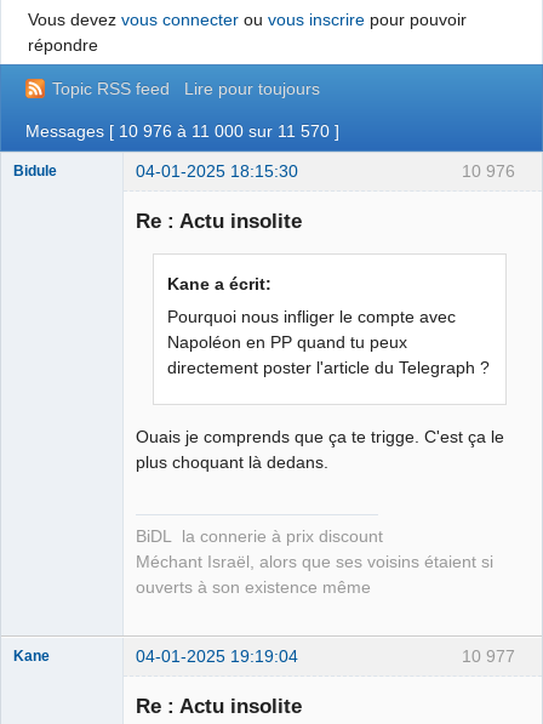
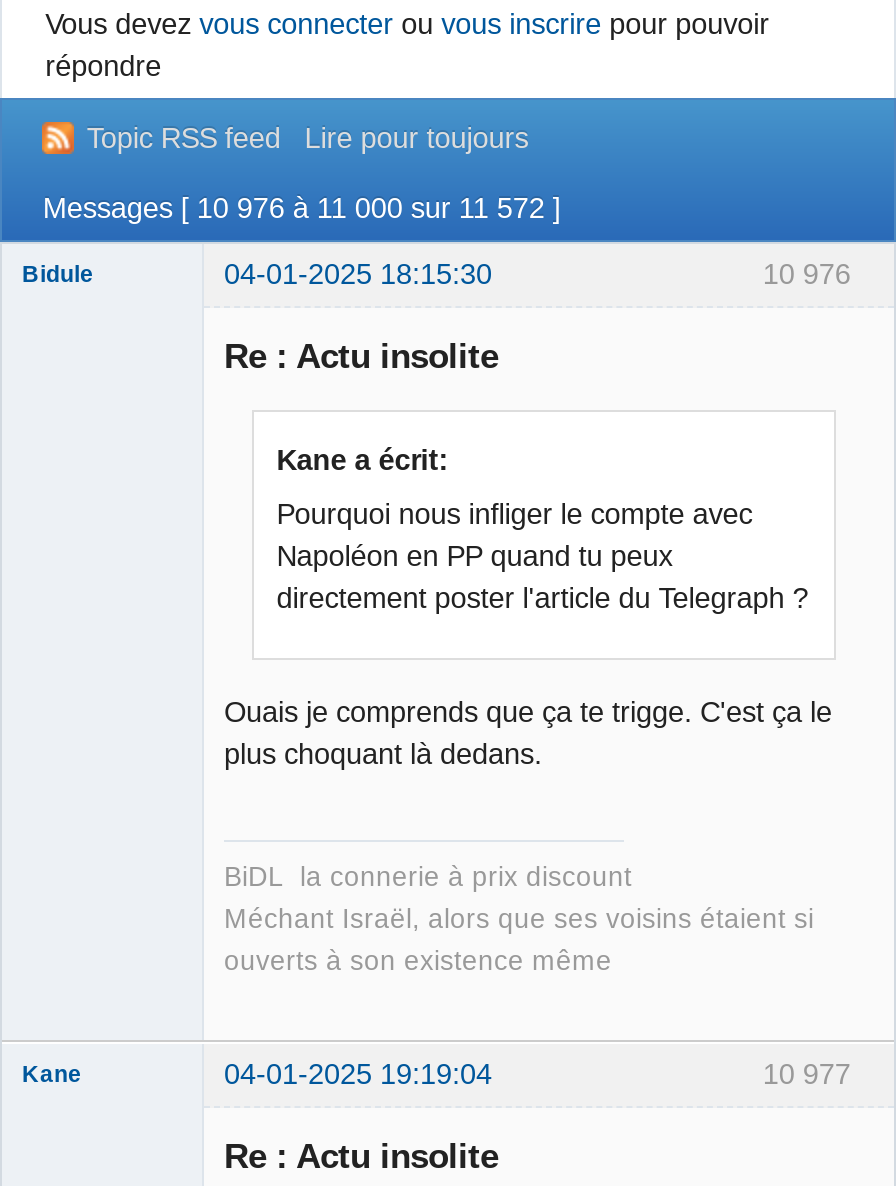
- Messages [ 10 976 à 11 000 sur 11 570 ]
+ Messages [ 10 976 à 11 000 sur 11 572 ]
